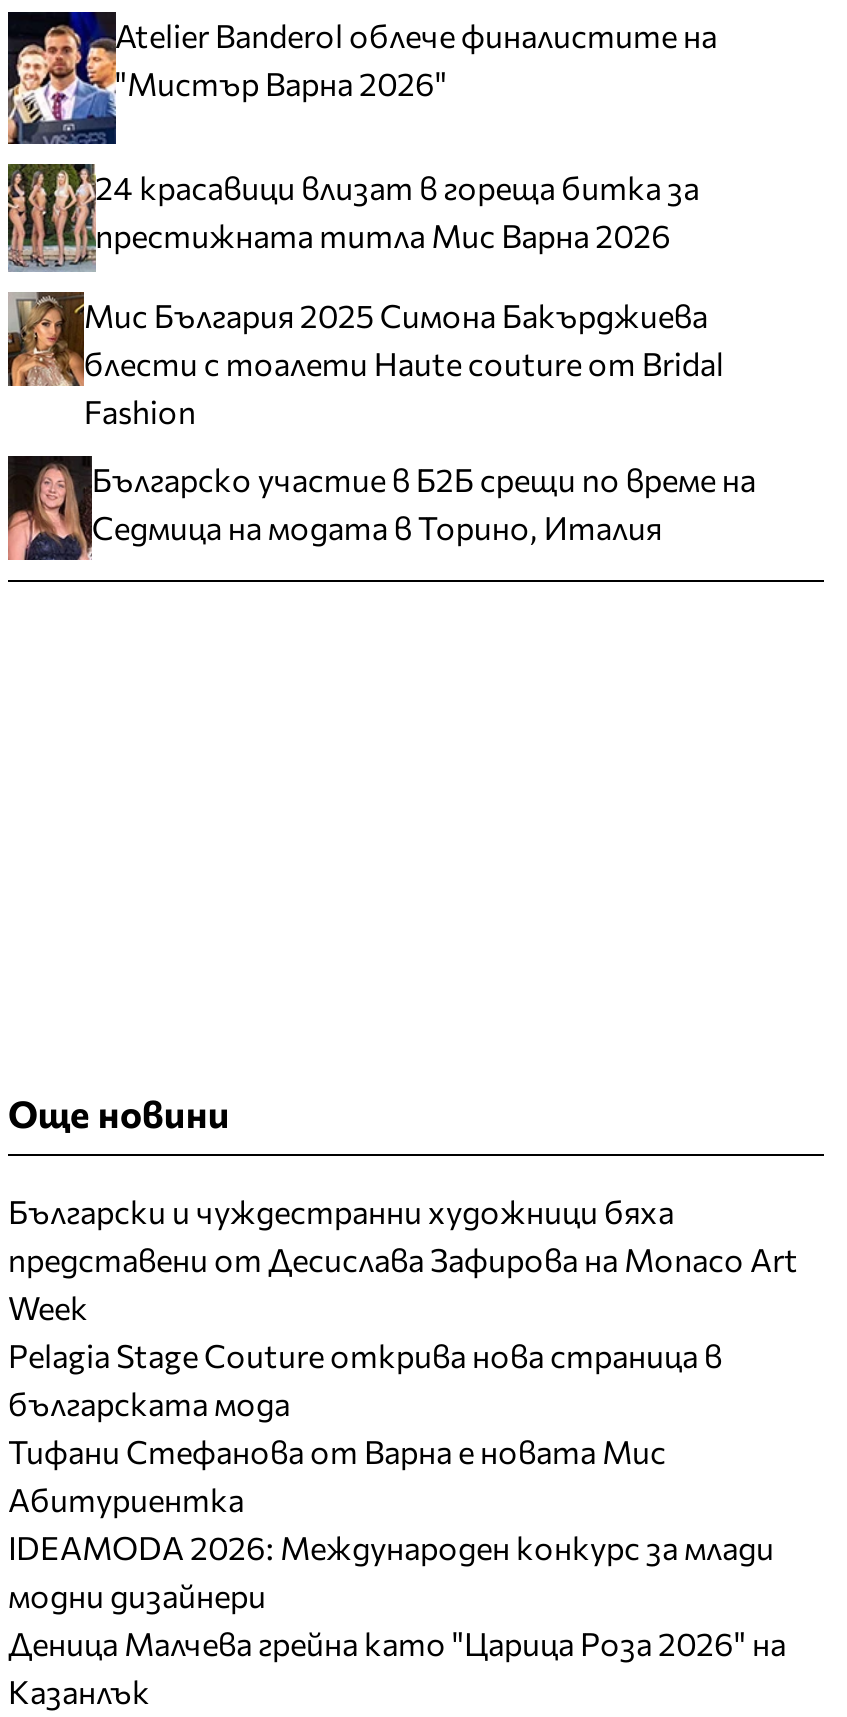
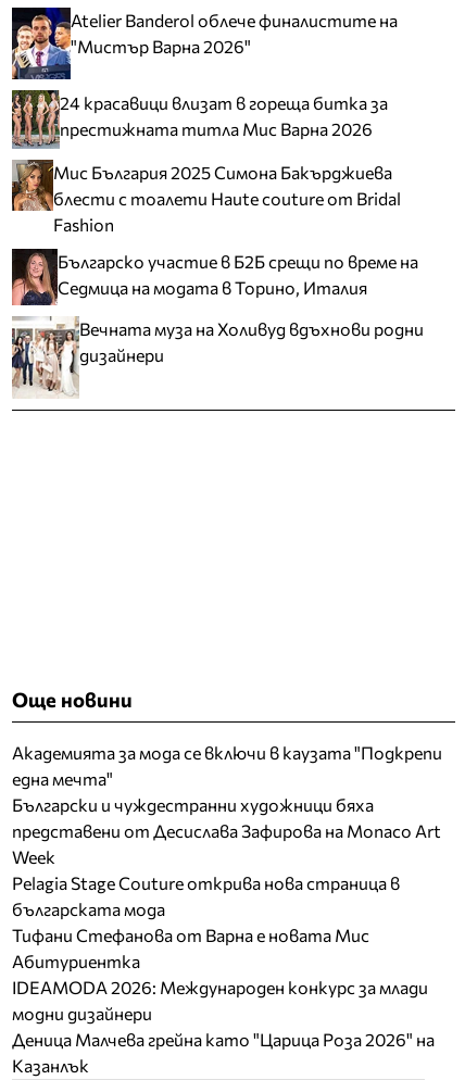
+ [image]
+ Вечната муза на Холивуд вдъхнови родни
+ дизайнери

+ Академията за мода се включи в каузата "Подкрепи
+ една мечта"
